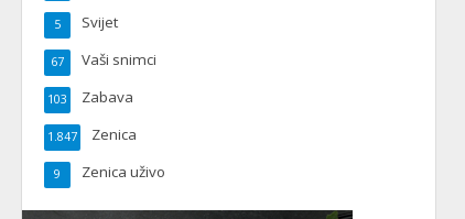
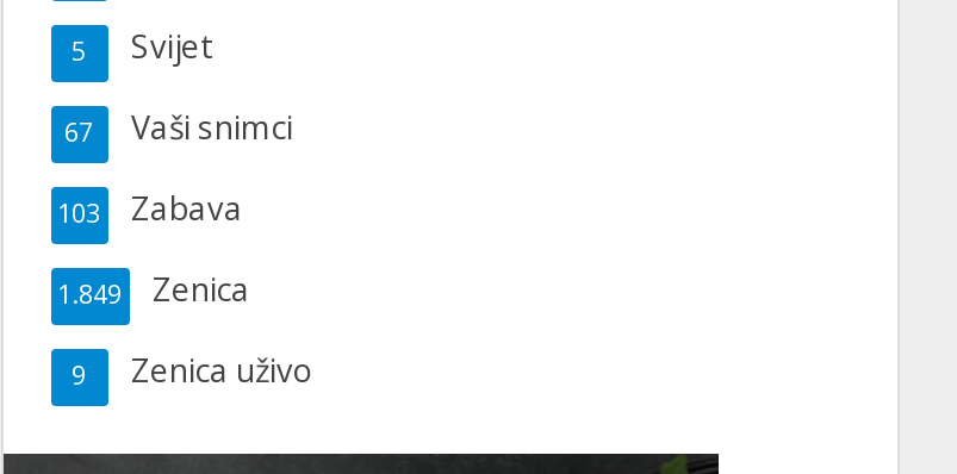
- 1.847 Zenica
+ 1.849 Zenica
